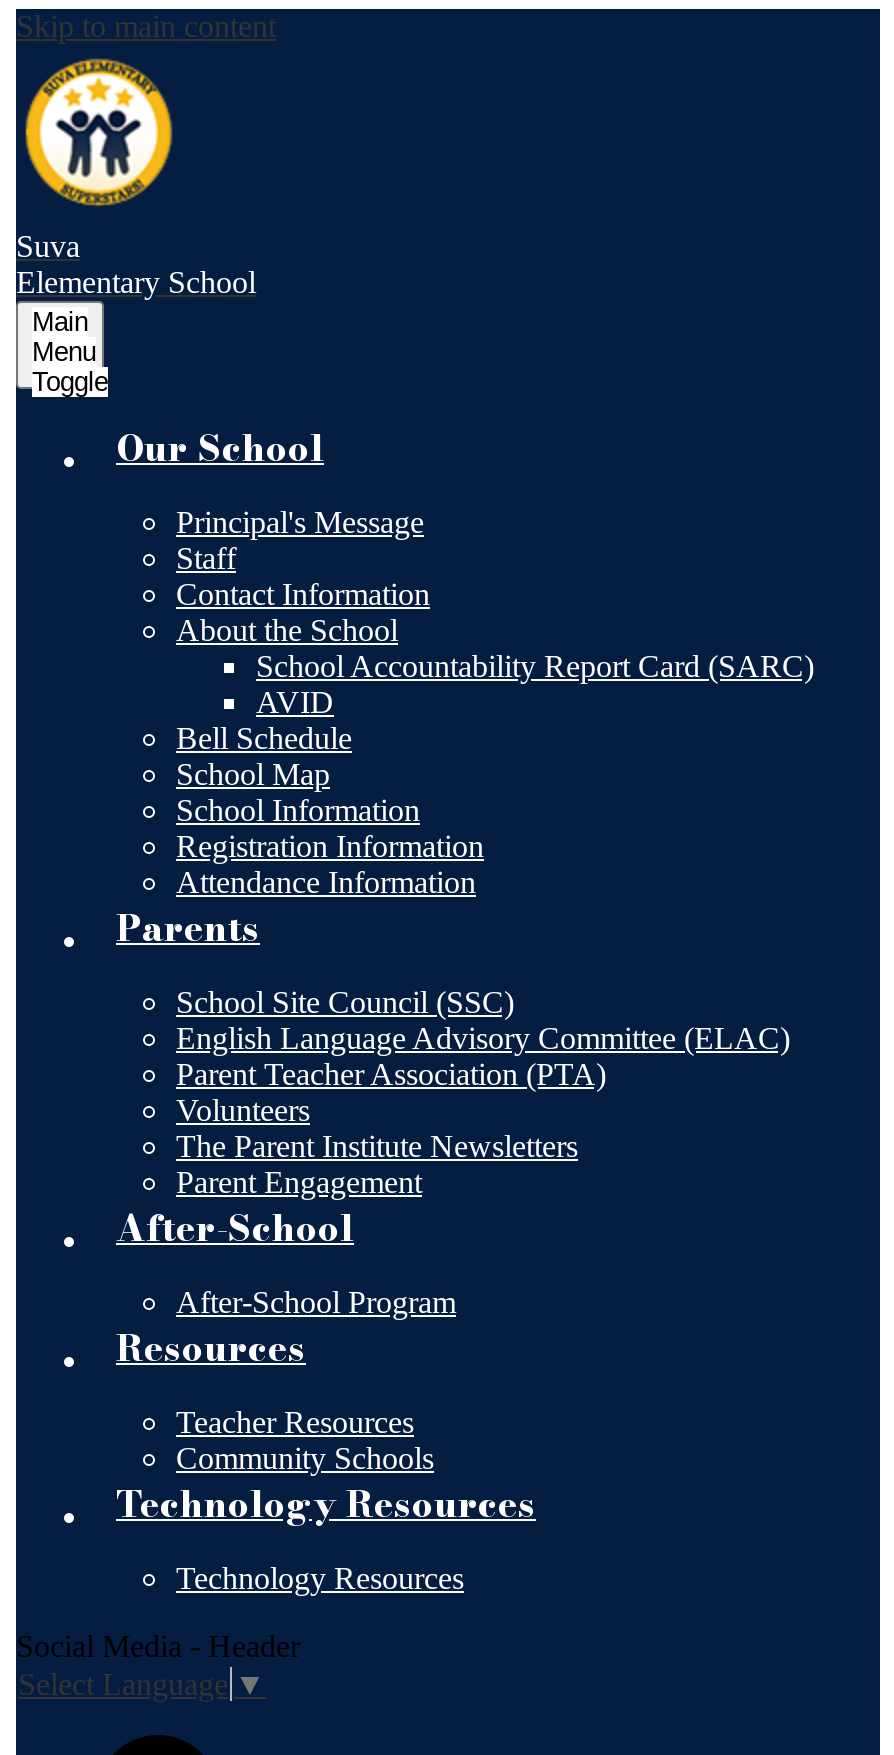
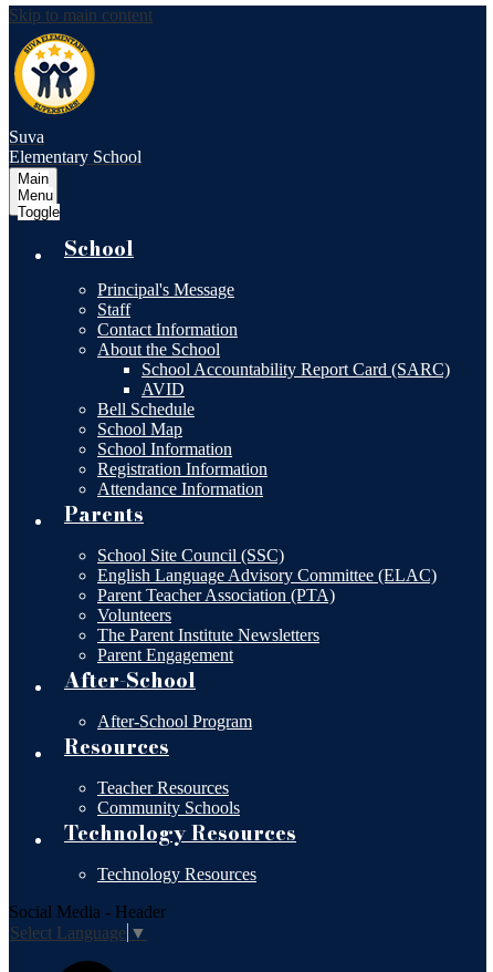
- Our School
+ School
